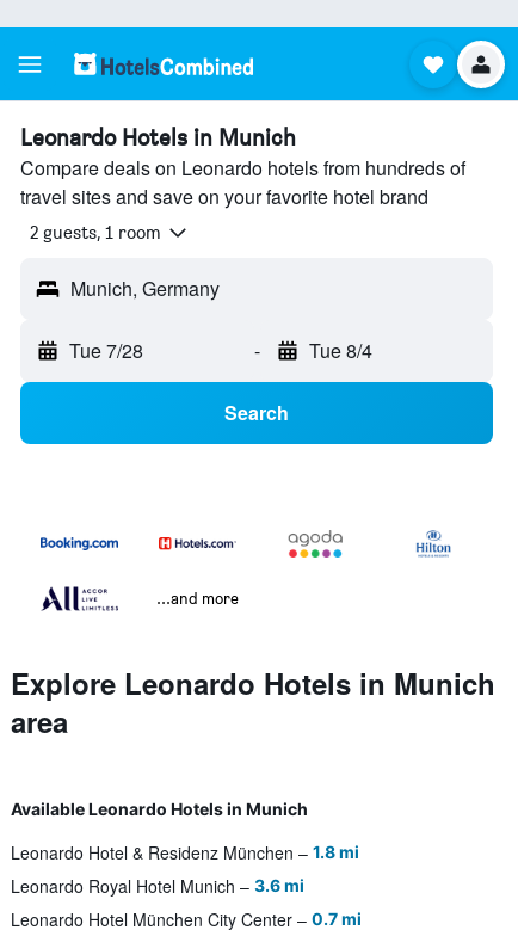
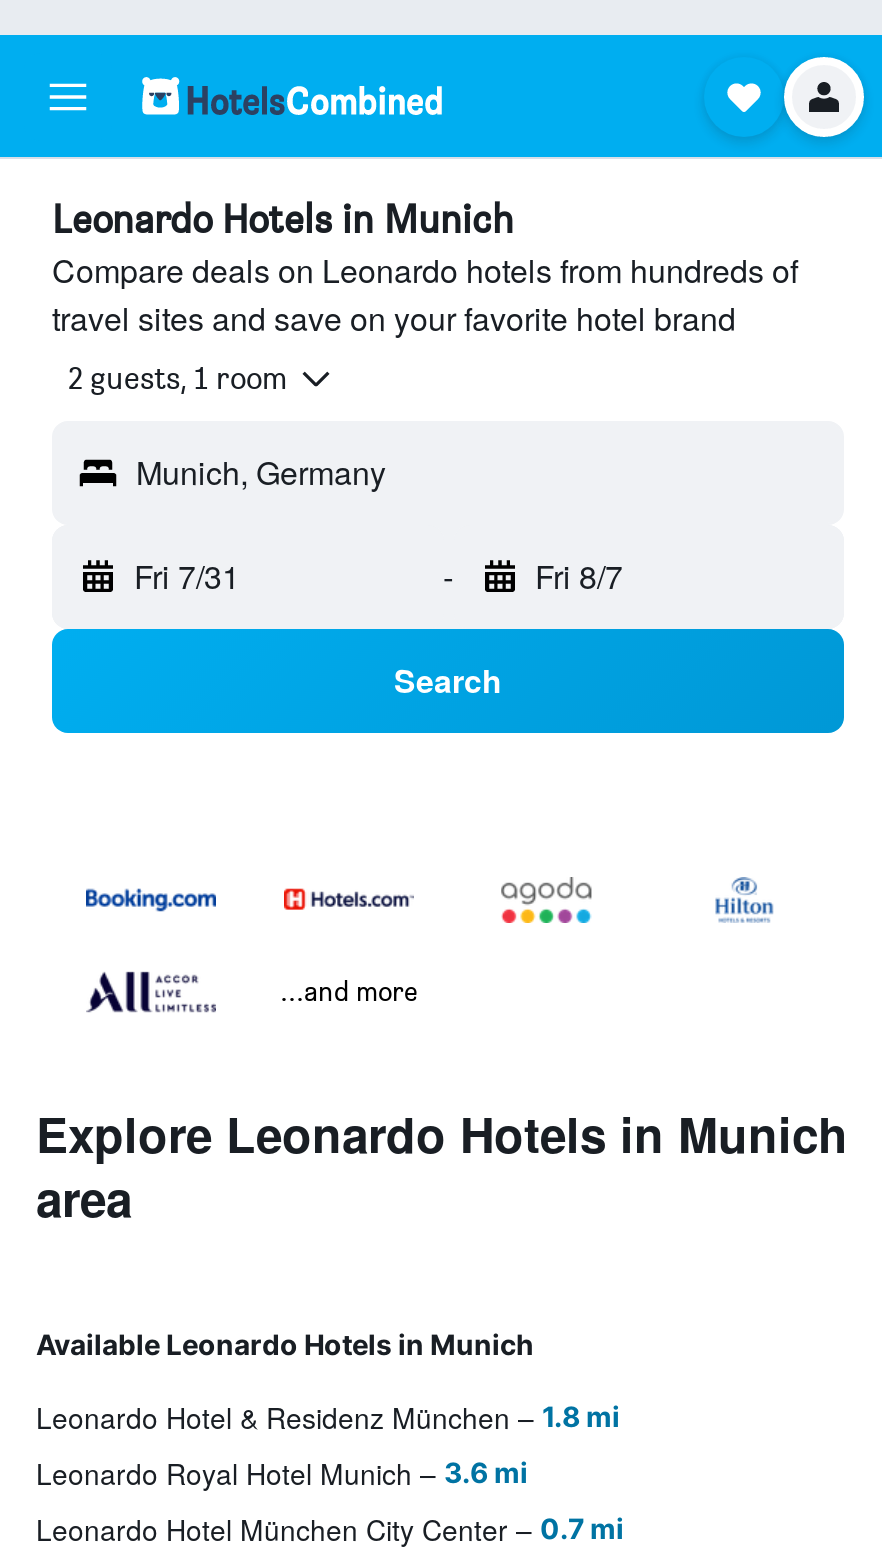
- Tue 7/28
+ Fri 7/31

- Tue 8/4
+ Fri 8/7
